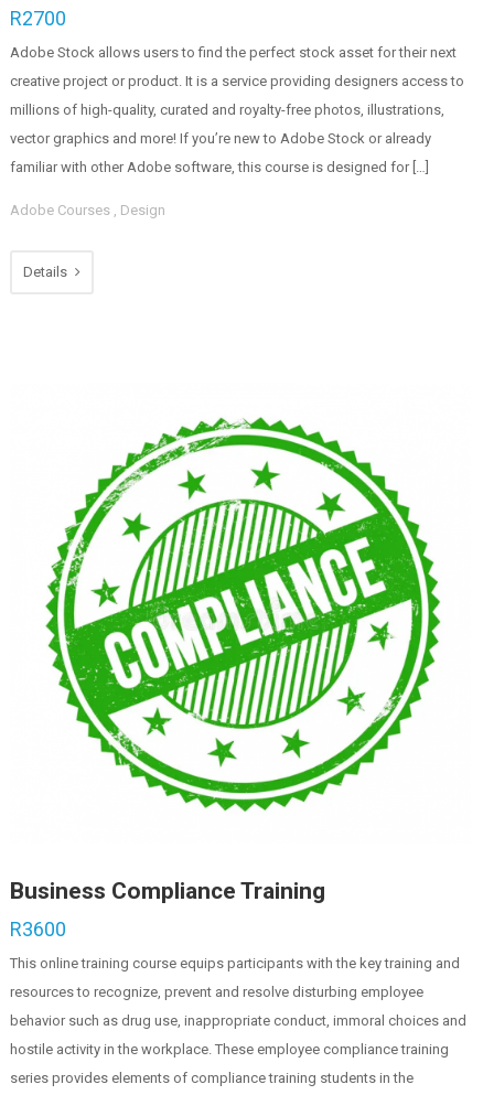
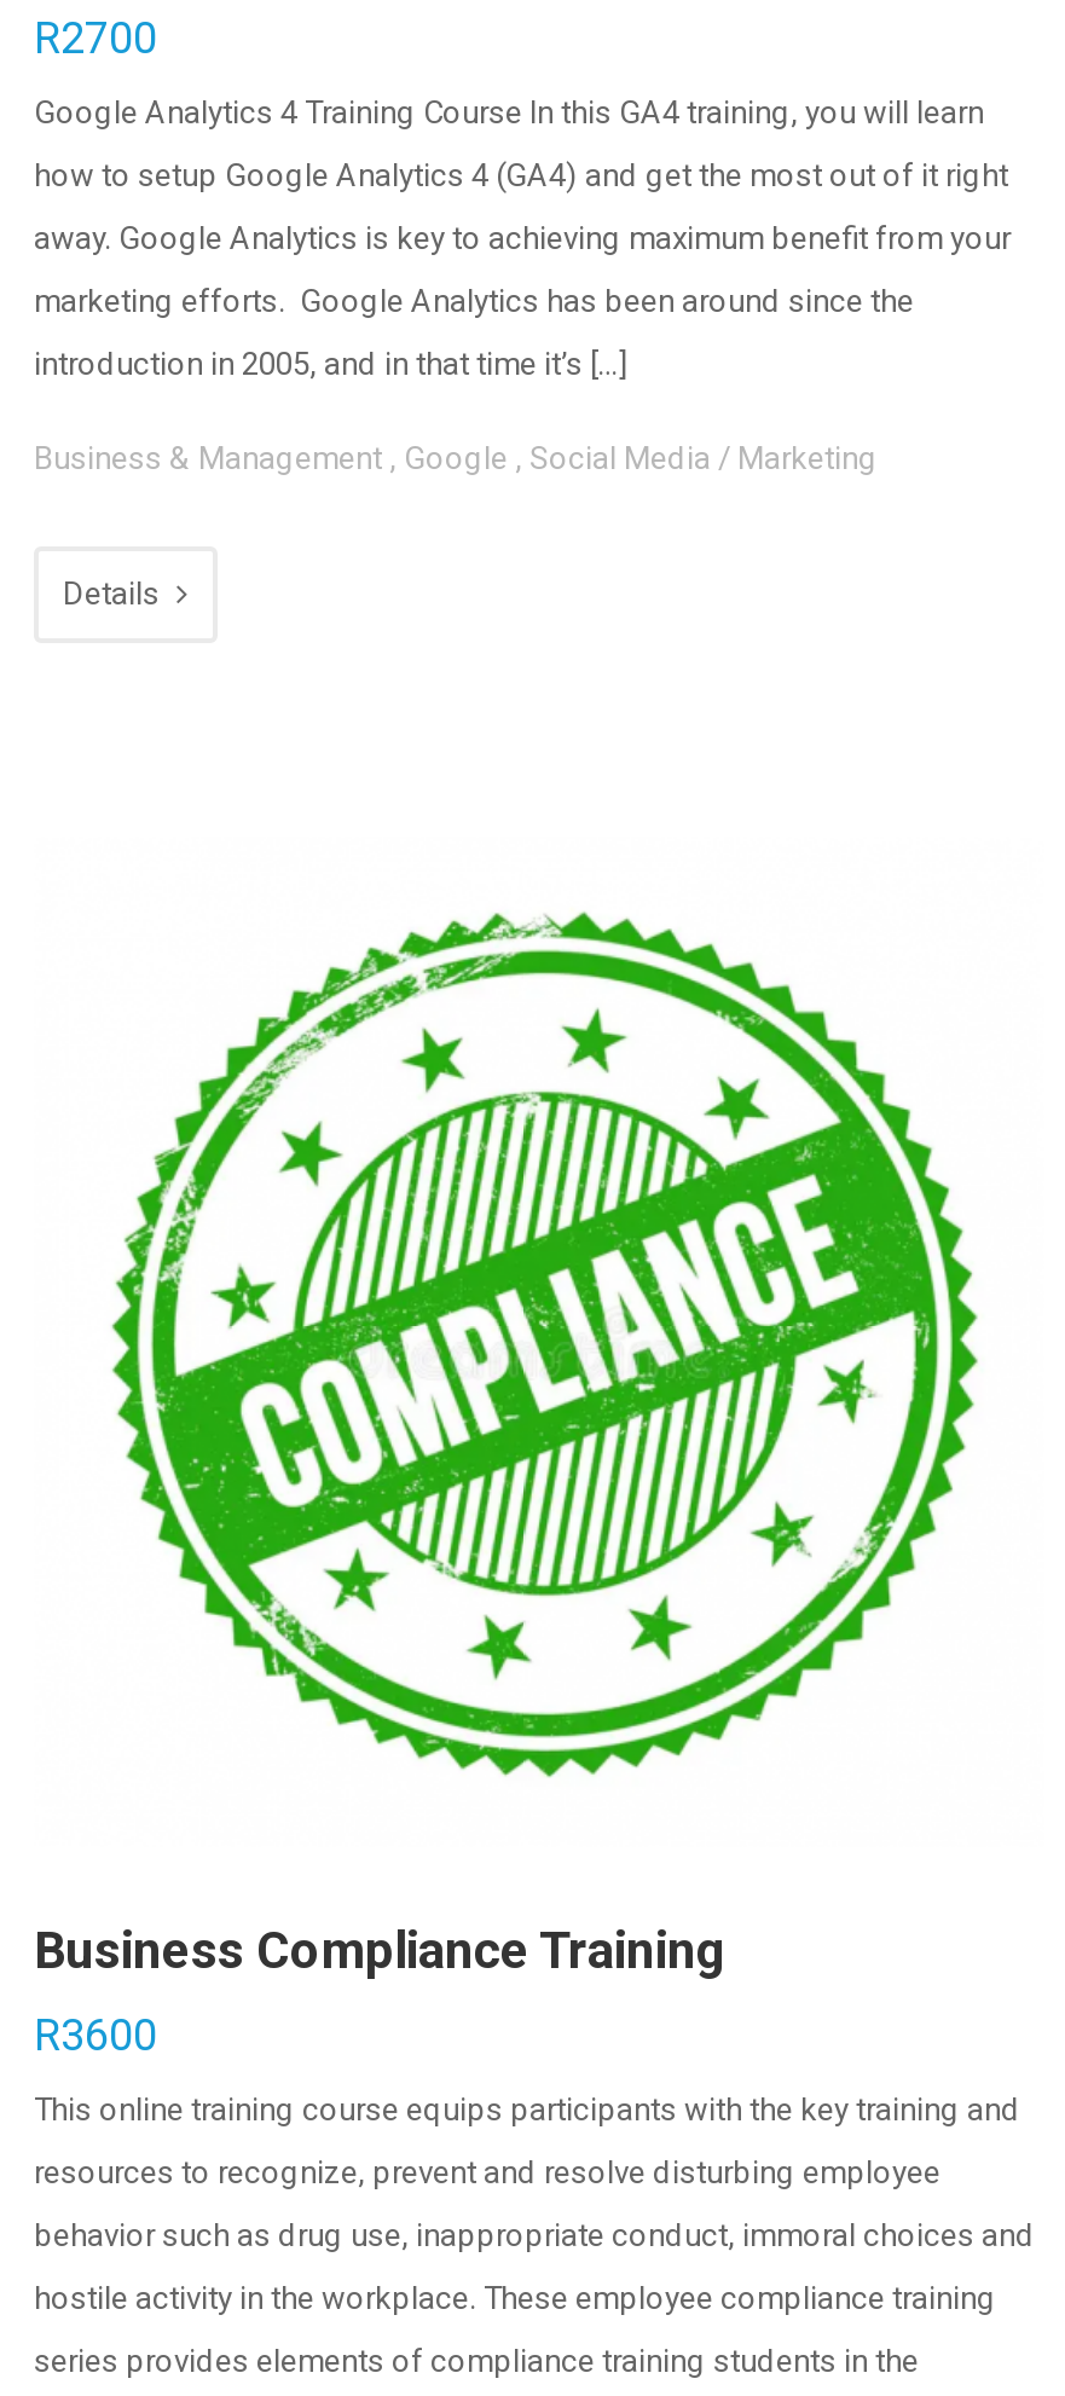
- Adobe Stock allows users to find the perfect stock asset for their next
+ Google Analytics 4 Training Course In this GA4 training, you will learn

- creative project or product. It is a service providing designers access to
+ how to setup Google Analytics 4 (GA4) and get the most out of it right

- millions of high-quality, curated and royalty-free photos, illustrations,
+ away. Google Analytics is key to achieving maximum benefit from your

- vector graphics and more! If you’re new to Adobe Stock or already
+ marketing efforts. Google Analytics has been around since the

- familiar with other Adobe software, this course is designed for […]
+ introduction in 2005, and in that time it’s […]

- Adobe Courses, Design
+ Business & Management, Google, Social Media / Marketing
